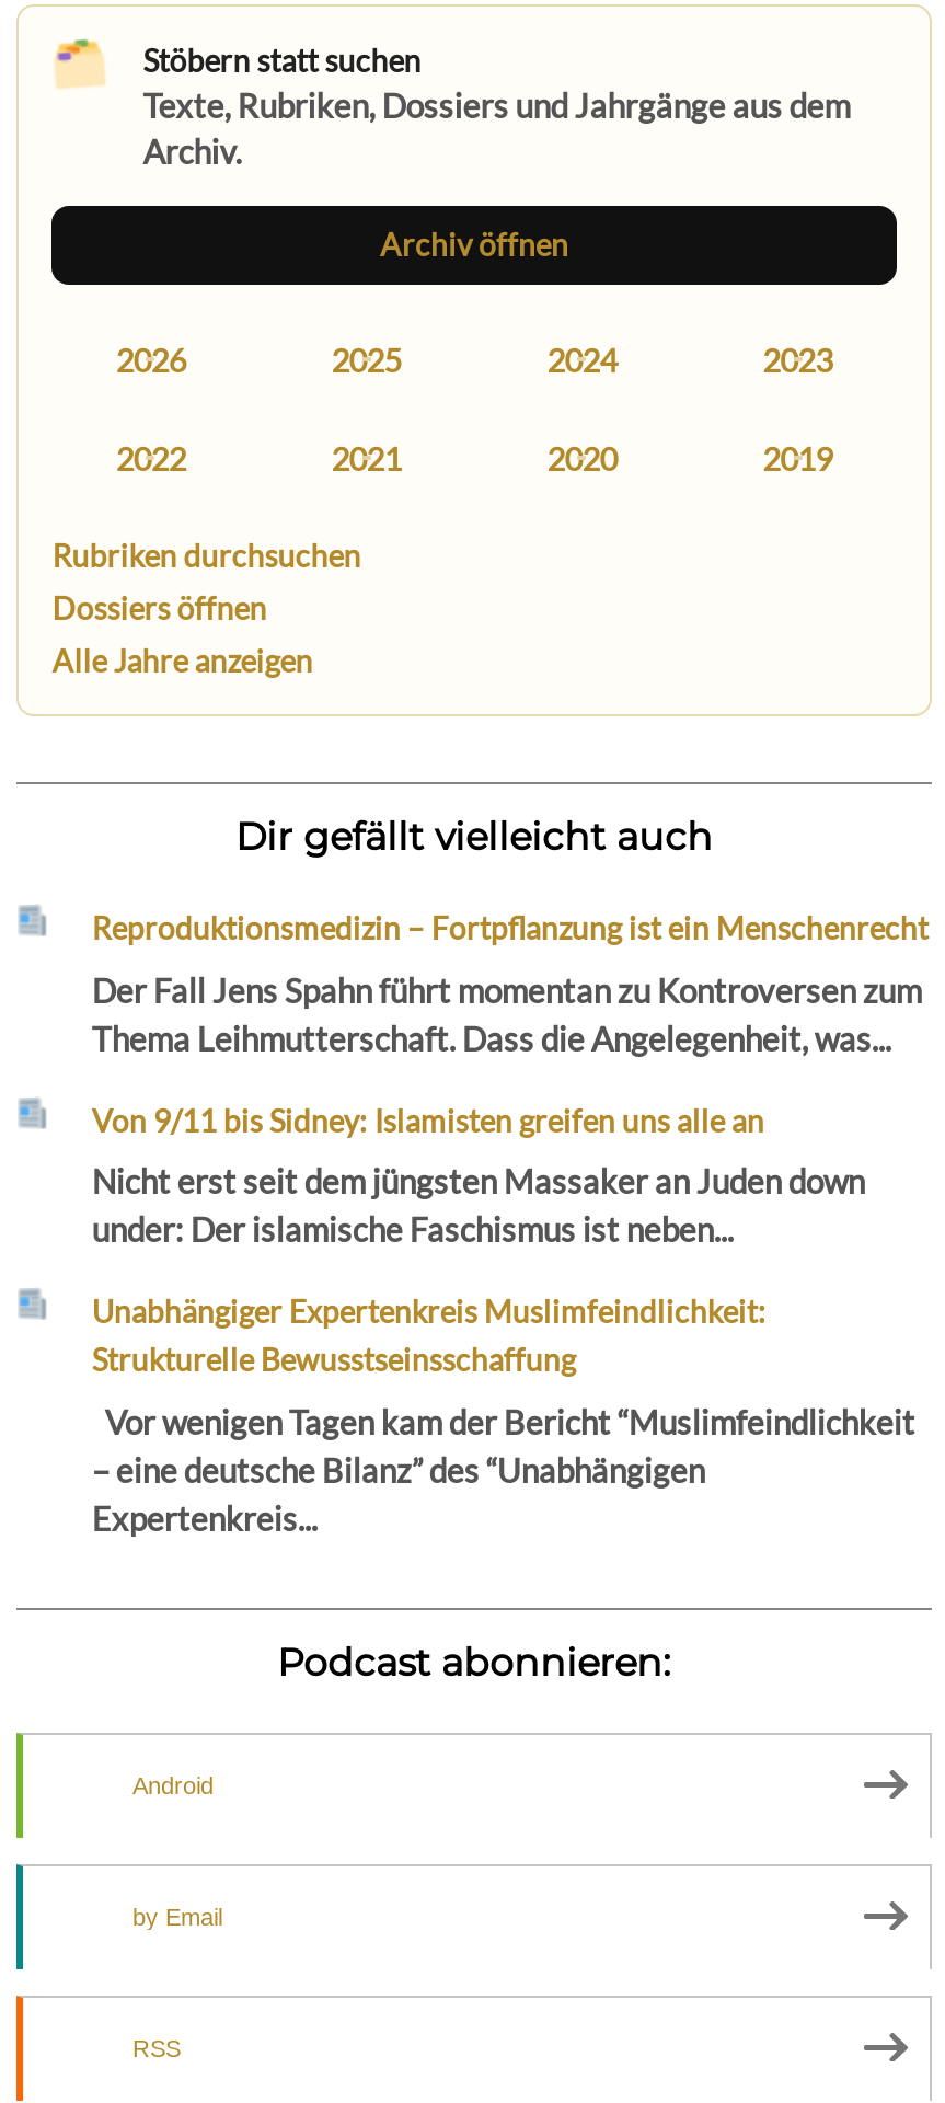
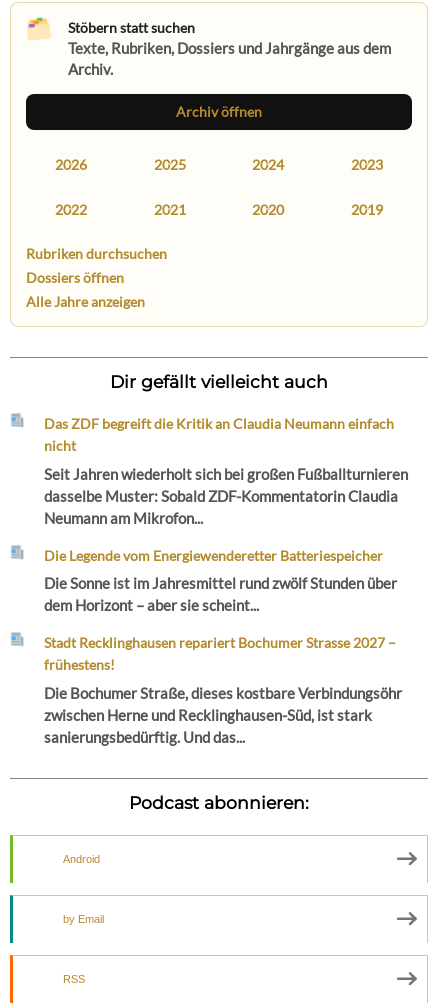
- Reproduktionsmedizin – Fortpflanzung ist ein Menschenrecht
+ Das ZDF begreift die Kritik an Claudia Neumann einfach
+ nicht

- Der Fall Jens Spahn führt momentan zu Kontroversen zum
- Thema Leihmutterschaft. Dass die Angelegenheit, was...
+ Seit Jahren wiederholt sich bei großen Fußballturnieren
+ dasselbe Muster: Sobald ZDF-Kommentatorin Claudia
+ Neumann am Mikrofon...

- Von 9/11 bis Sidney: Islamisten greifen uns alle an
+ Die Legende vom Energiewenderetter Batteriespeicher

- Nicht erst seit dem jüngsten Massaker an Juden down
- under: Der islamische Faschismus ist neben...
+ Die Sonne ist im Jahresmittel rund zwölf Stunden über
+ dem Horizont – aber sie scheint...

- Unabhängiger Expertenkreis Muslimfeindlichkeit:
- Strukturelle Bewusstseinsschaffung
+ Stadt Recklinghausen repariert Bochumer Strasse 2027 –
+ frühestens!

- Vor wenigen Tagen kam der Bericht “Muslimfeindlichkeit
- – eine deutsche Bilanz” des “Unabhängigen
- Expertenkreis...
+ Die Bochumer Straße, dieses kostbare Verbindungsöhr
+ zwischen Herne und Recklinghausen-Süd, ist stark
+ sanierungsbedürftig. Und das...
